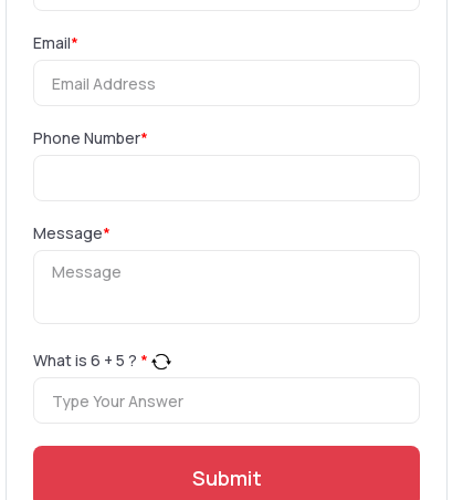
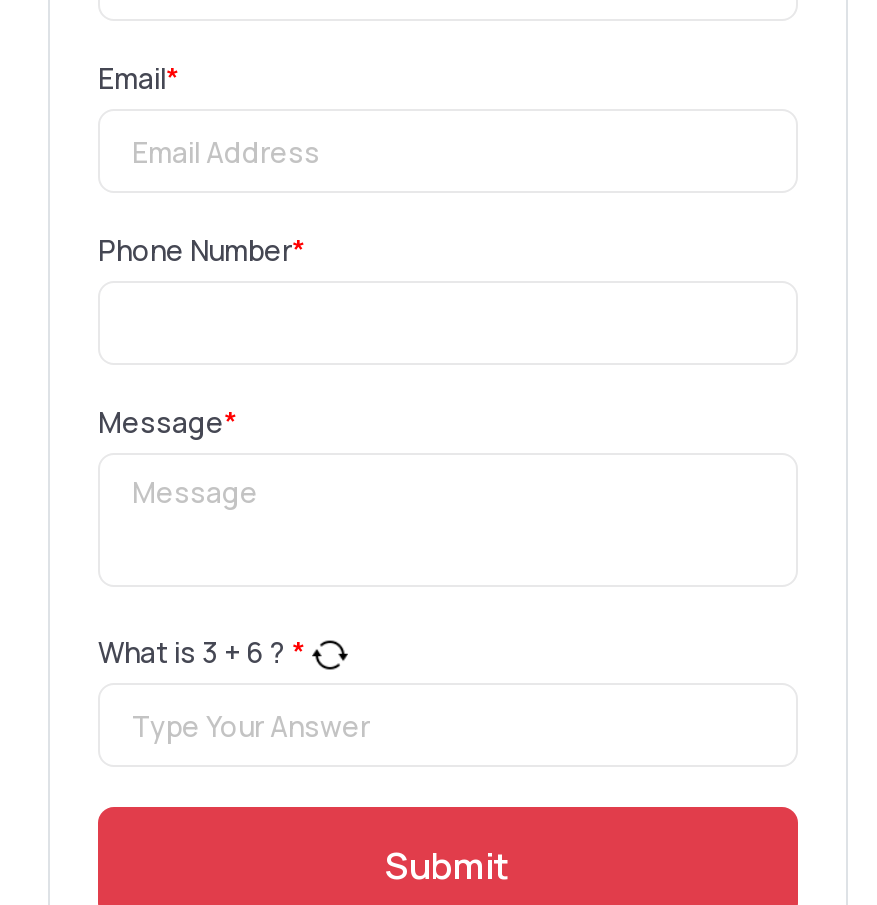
- What is 6 + 5? *
+ What is 3 + 6? *
